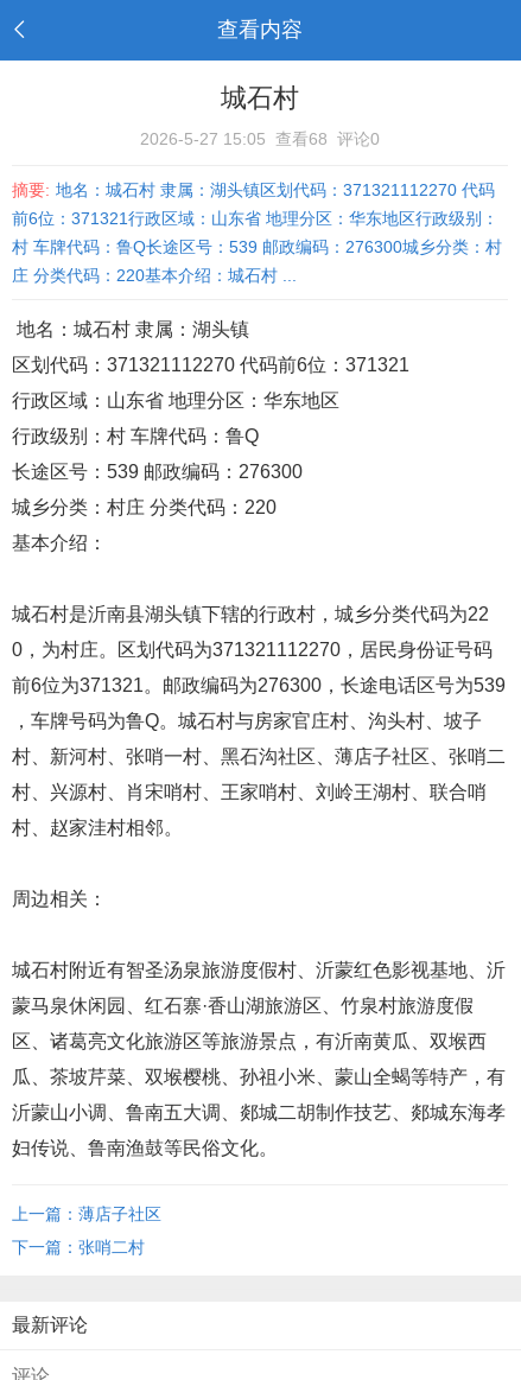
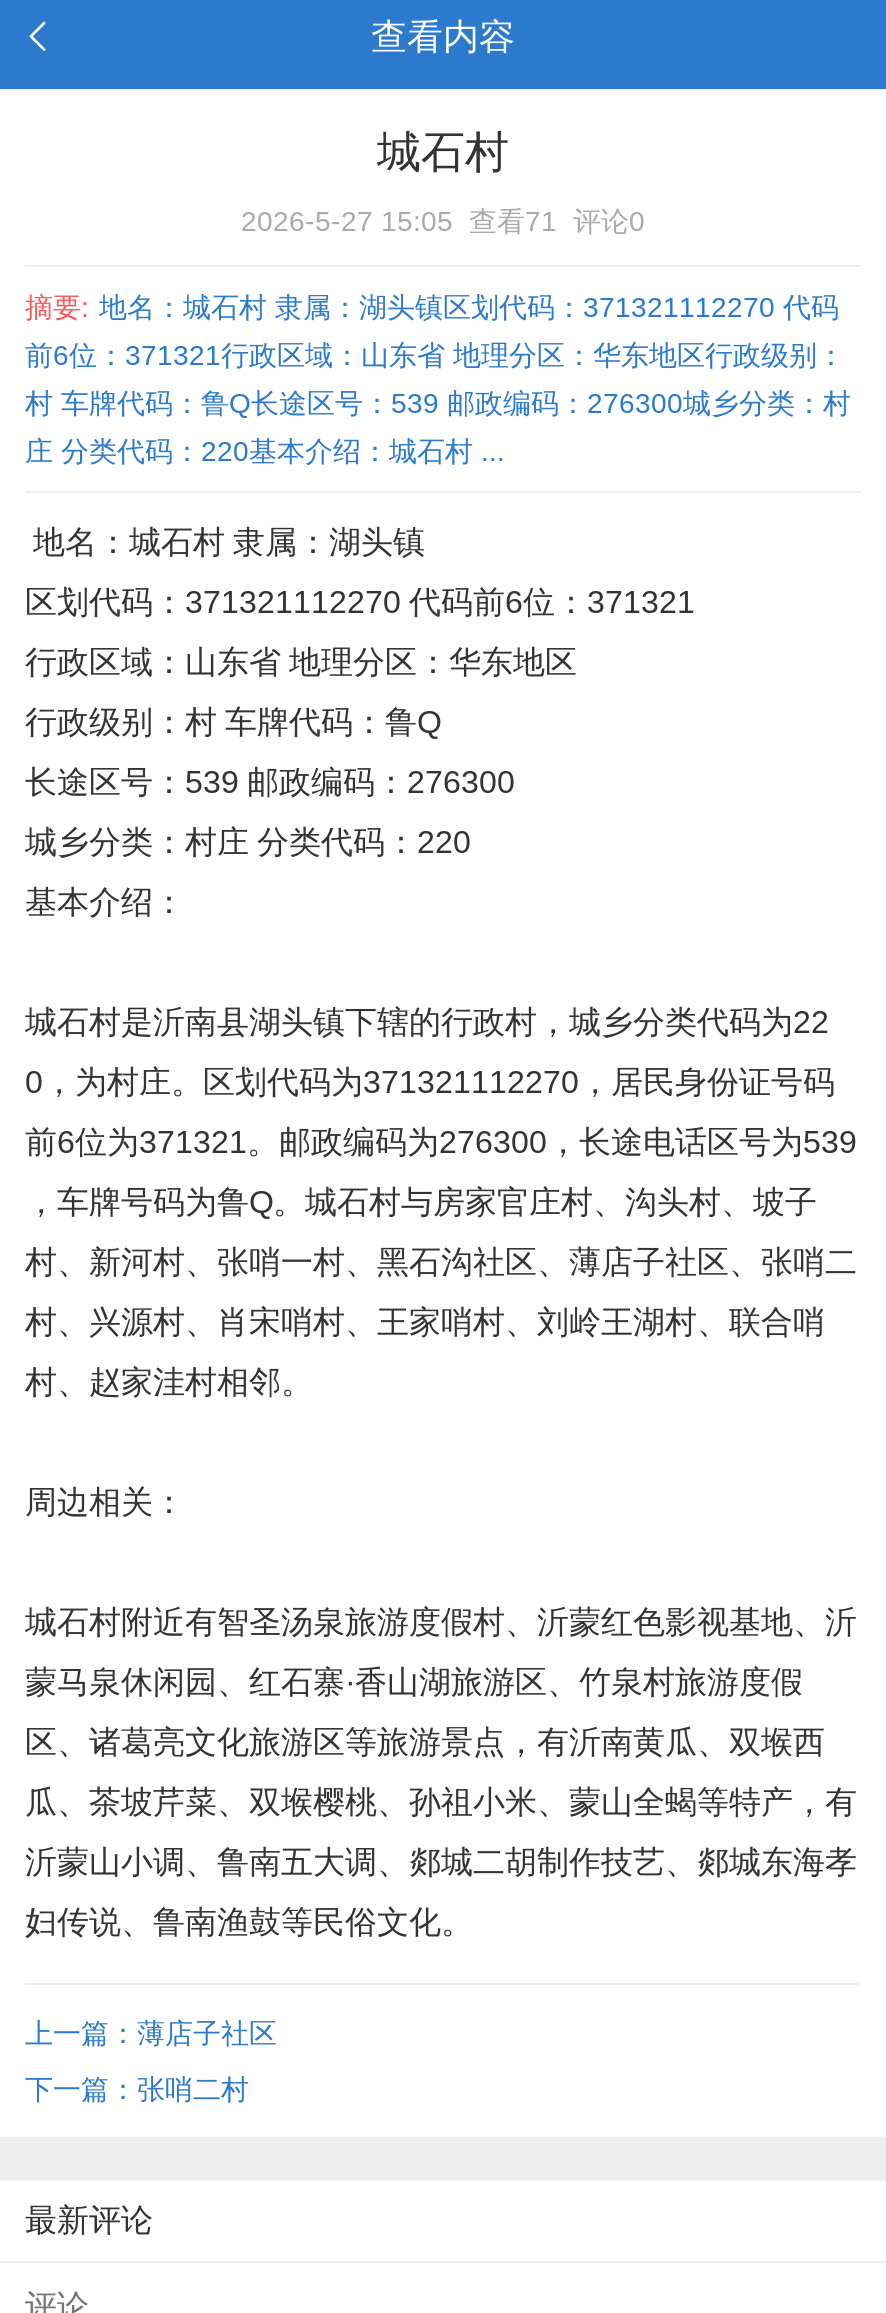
- 2026-5-27 15:05 查看68 评论0
+ 2026-5-27 15:05 查看71 评论0
